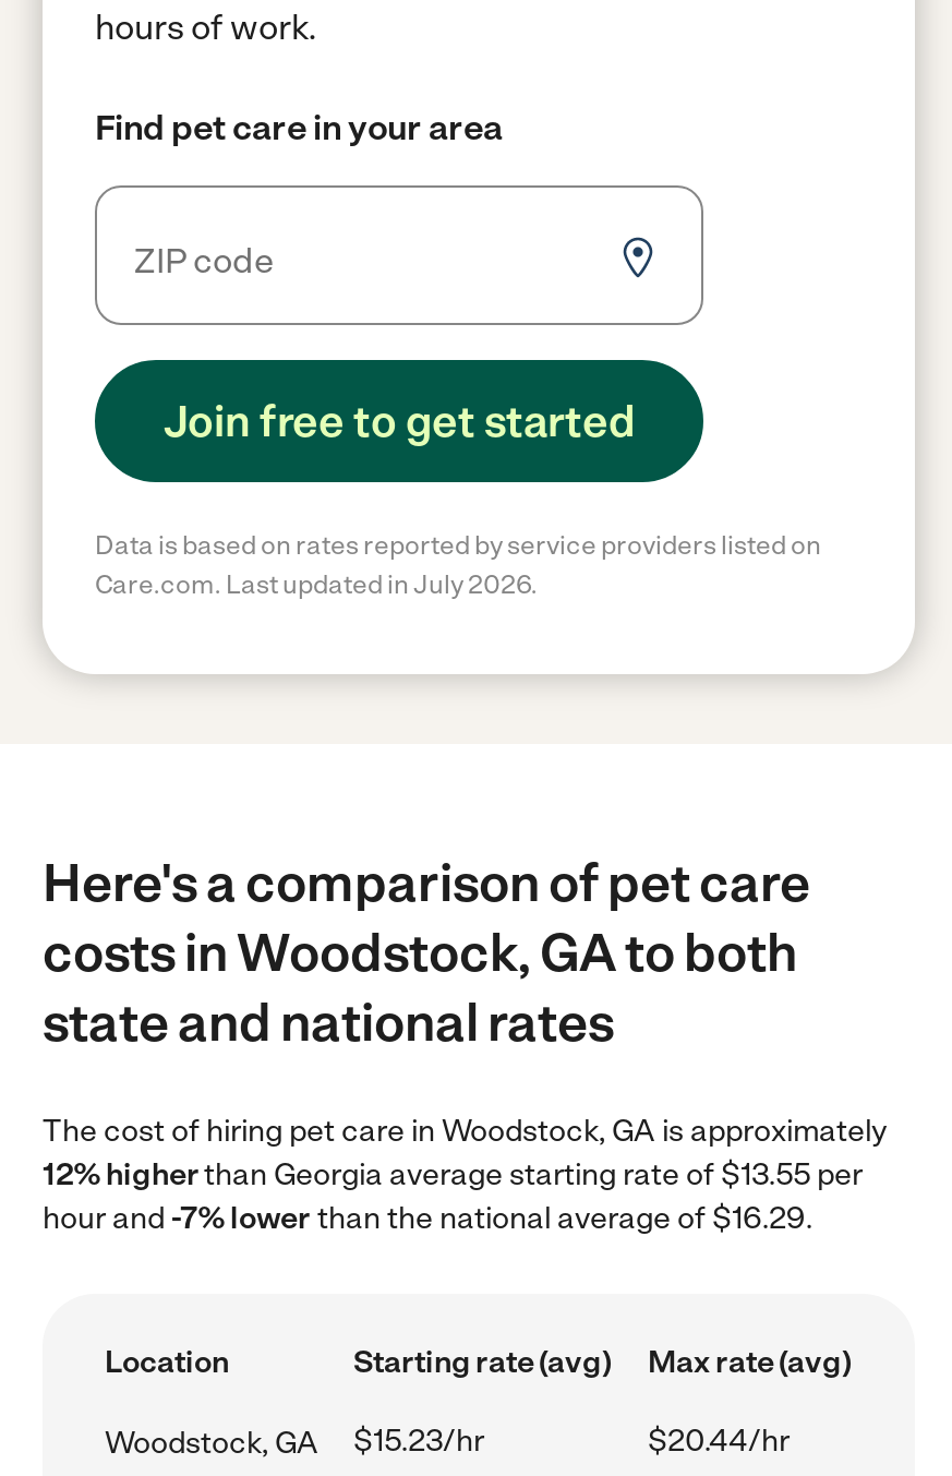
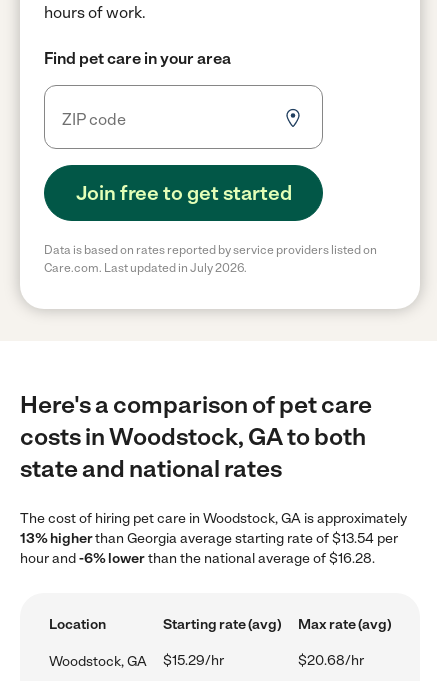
- 12% higherthan Georgia average starting rate of $13.55 per
+ 13% higherthan Georgia average starting rate of $13.54 per

- hour and -7% lower than the national average of $16.29.
+ hour and -6% lower than the national average of $16.28.

- $15.23/hr
- $20.44/hr
+ $15.29/hr
+ $20.68/hr
